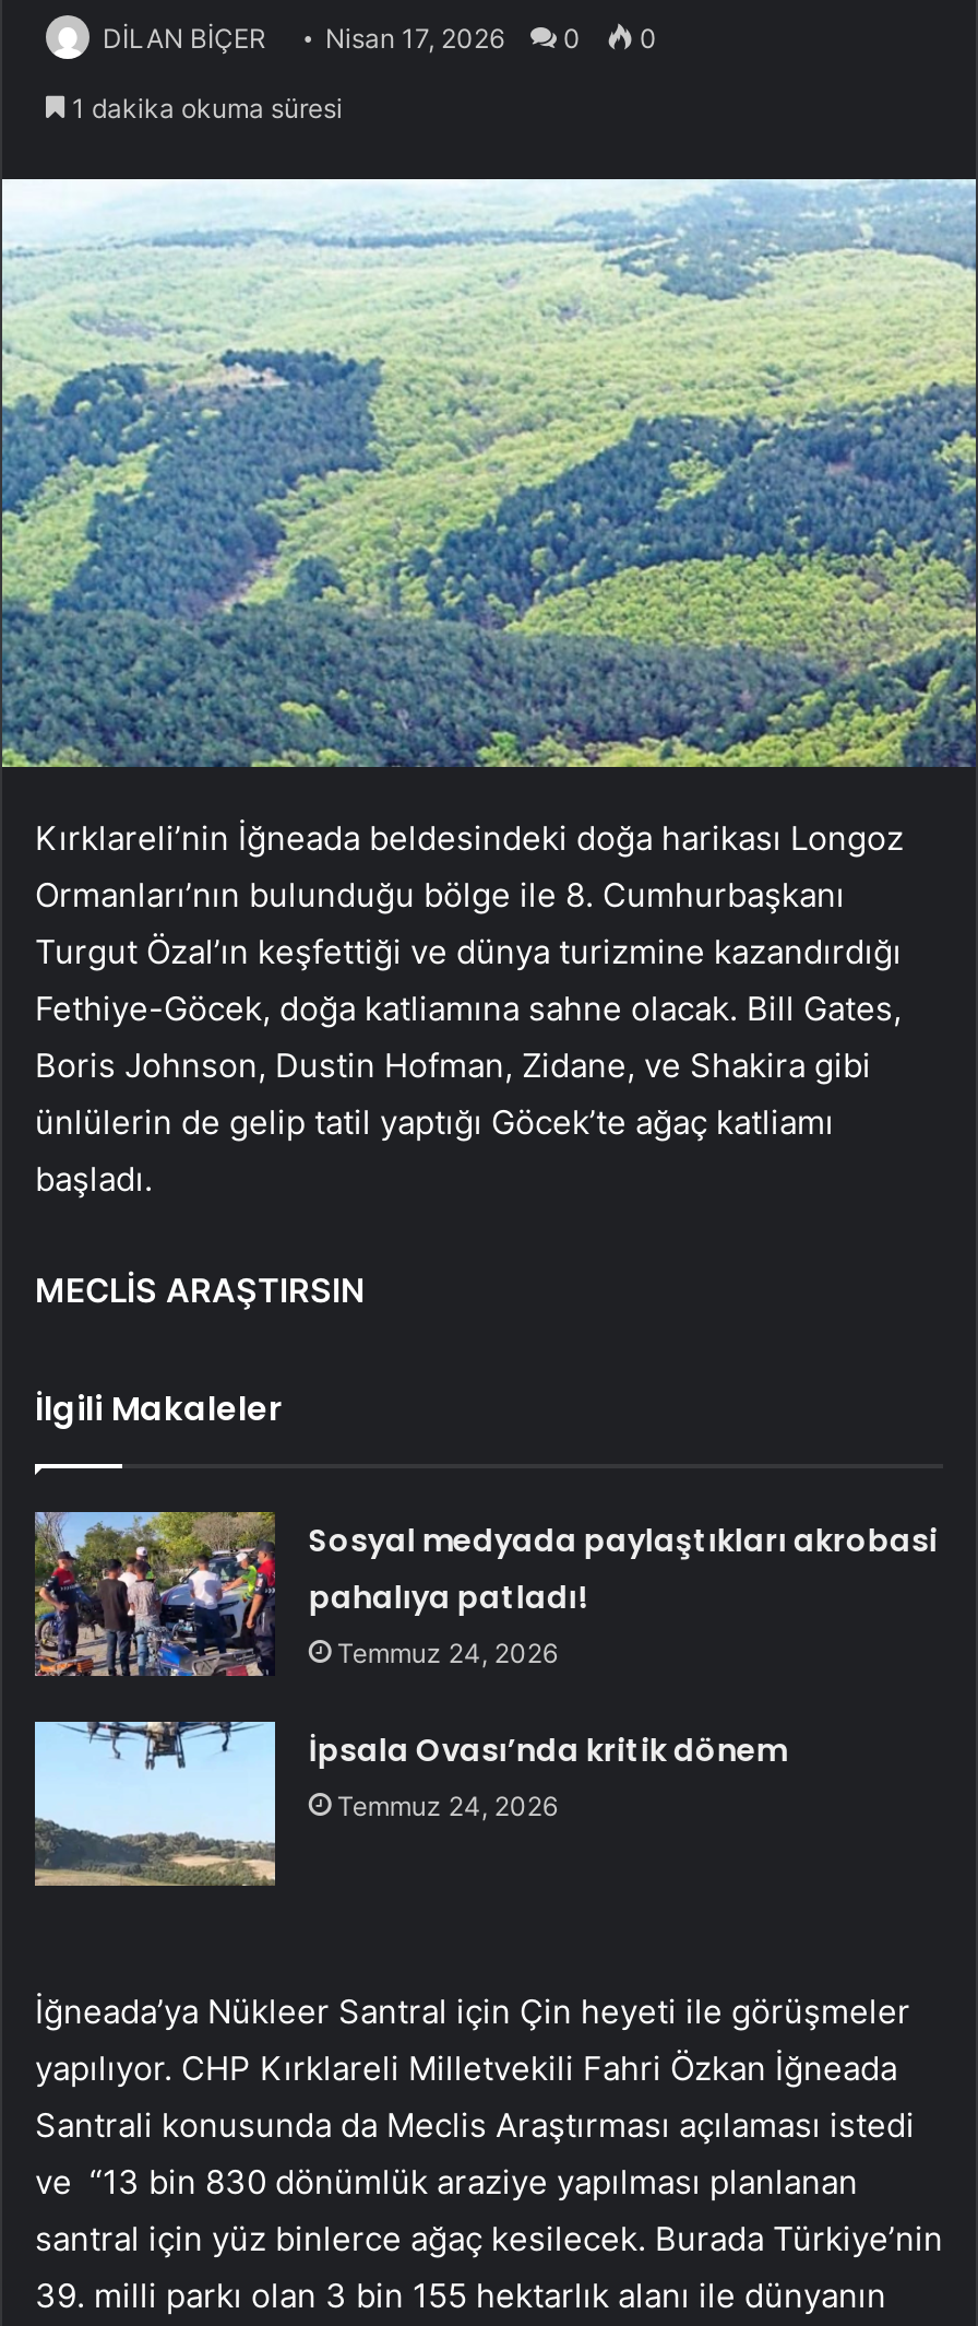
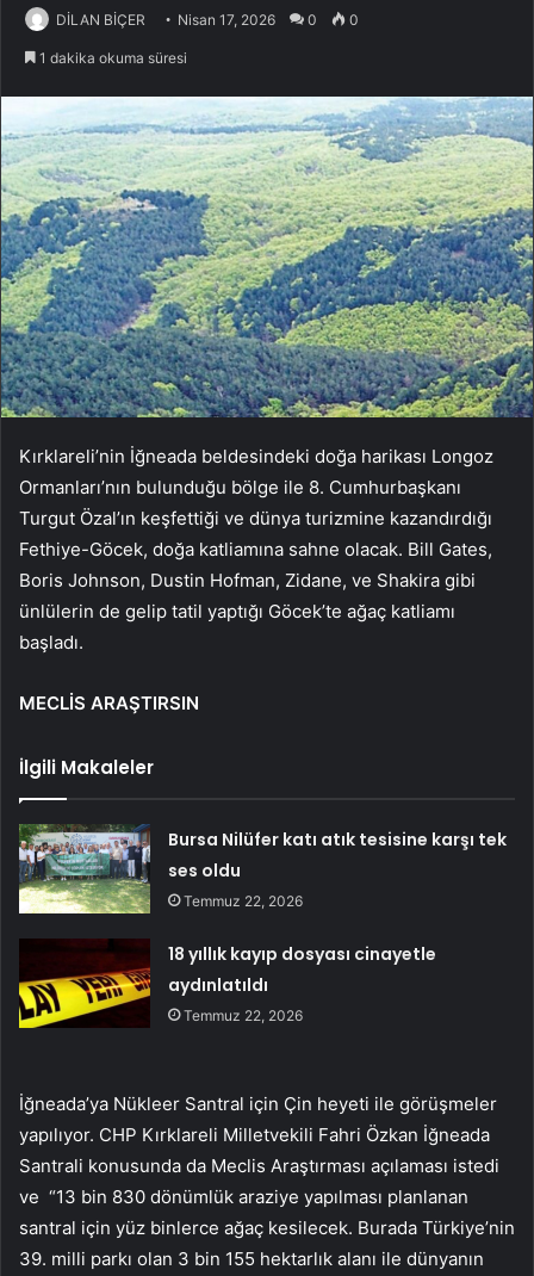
- [image]
- Sosyal medyada paylaştıkları akrobasi
- pahalıya patladı!
- Temmuz 24, 2026
+ [image]
+ Bursa Nilüfer katı atık tesisine karşı tek
+ ses oldu
+ Temmuz 22, 2026

- [image]
- İpsala Ovası’nda kritik dönem
- Temmuz 24, 2026
+ [image]
+ 18 yıllık kayıp dosyası cinayetle
+ aydınlatıldı
+ Temmuz 22, 2026
